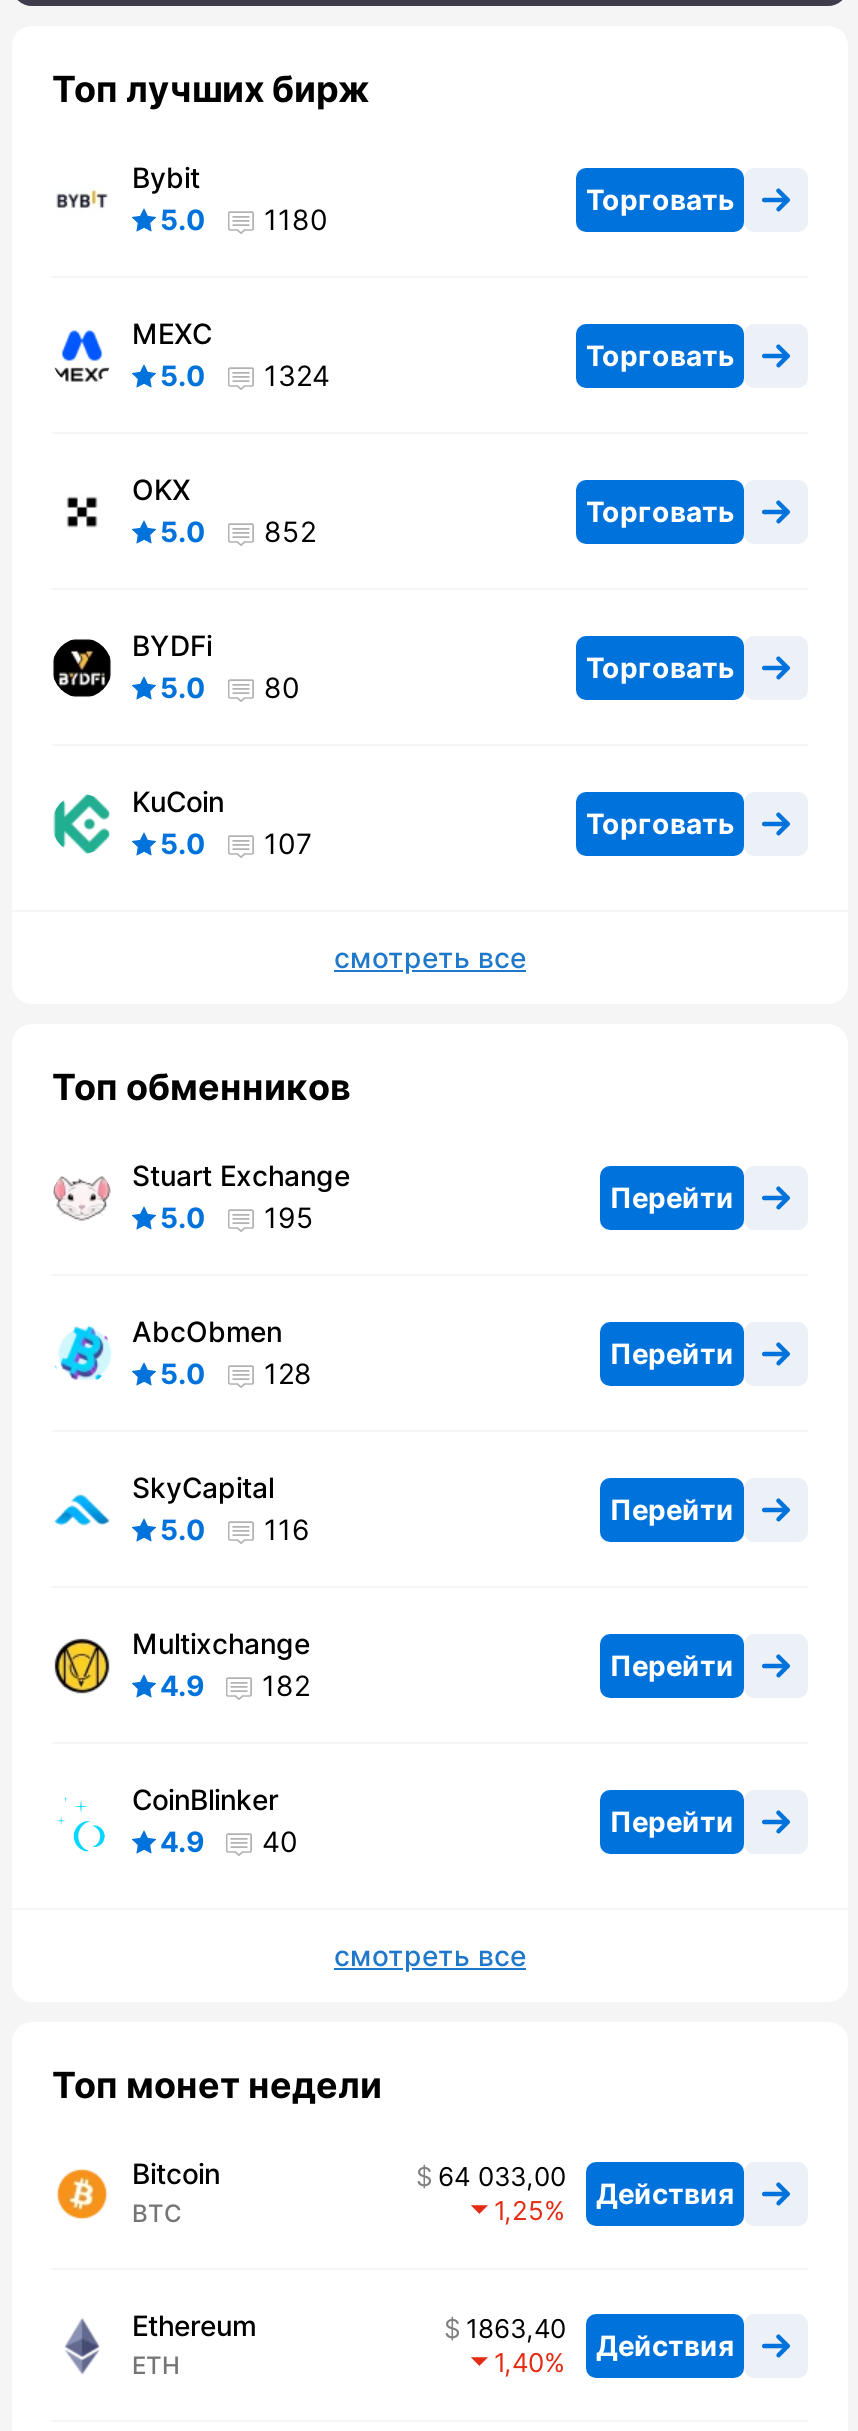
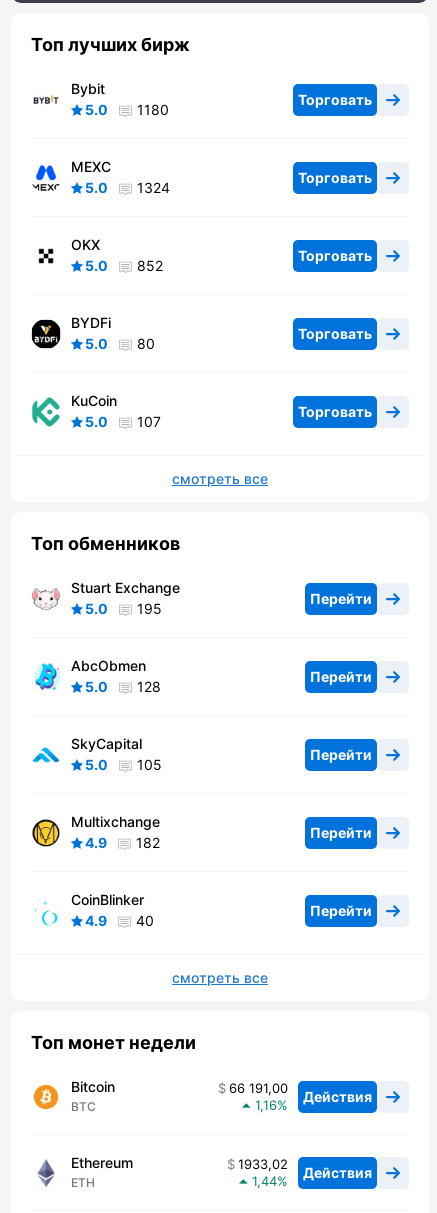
- 5.0 116
+ 5.0 105

- 64 033,00 Действия
+ 66 191,00 Действия

- 1,25
+ 1,16

- 1863,40 Действия
+ 1933,02 Действия

- 1,40
+ 1,44
